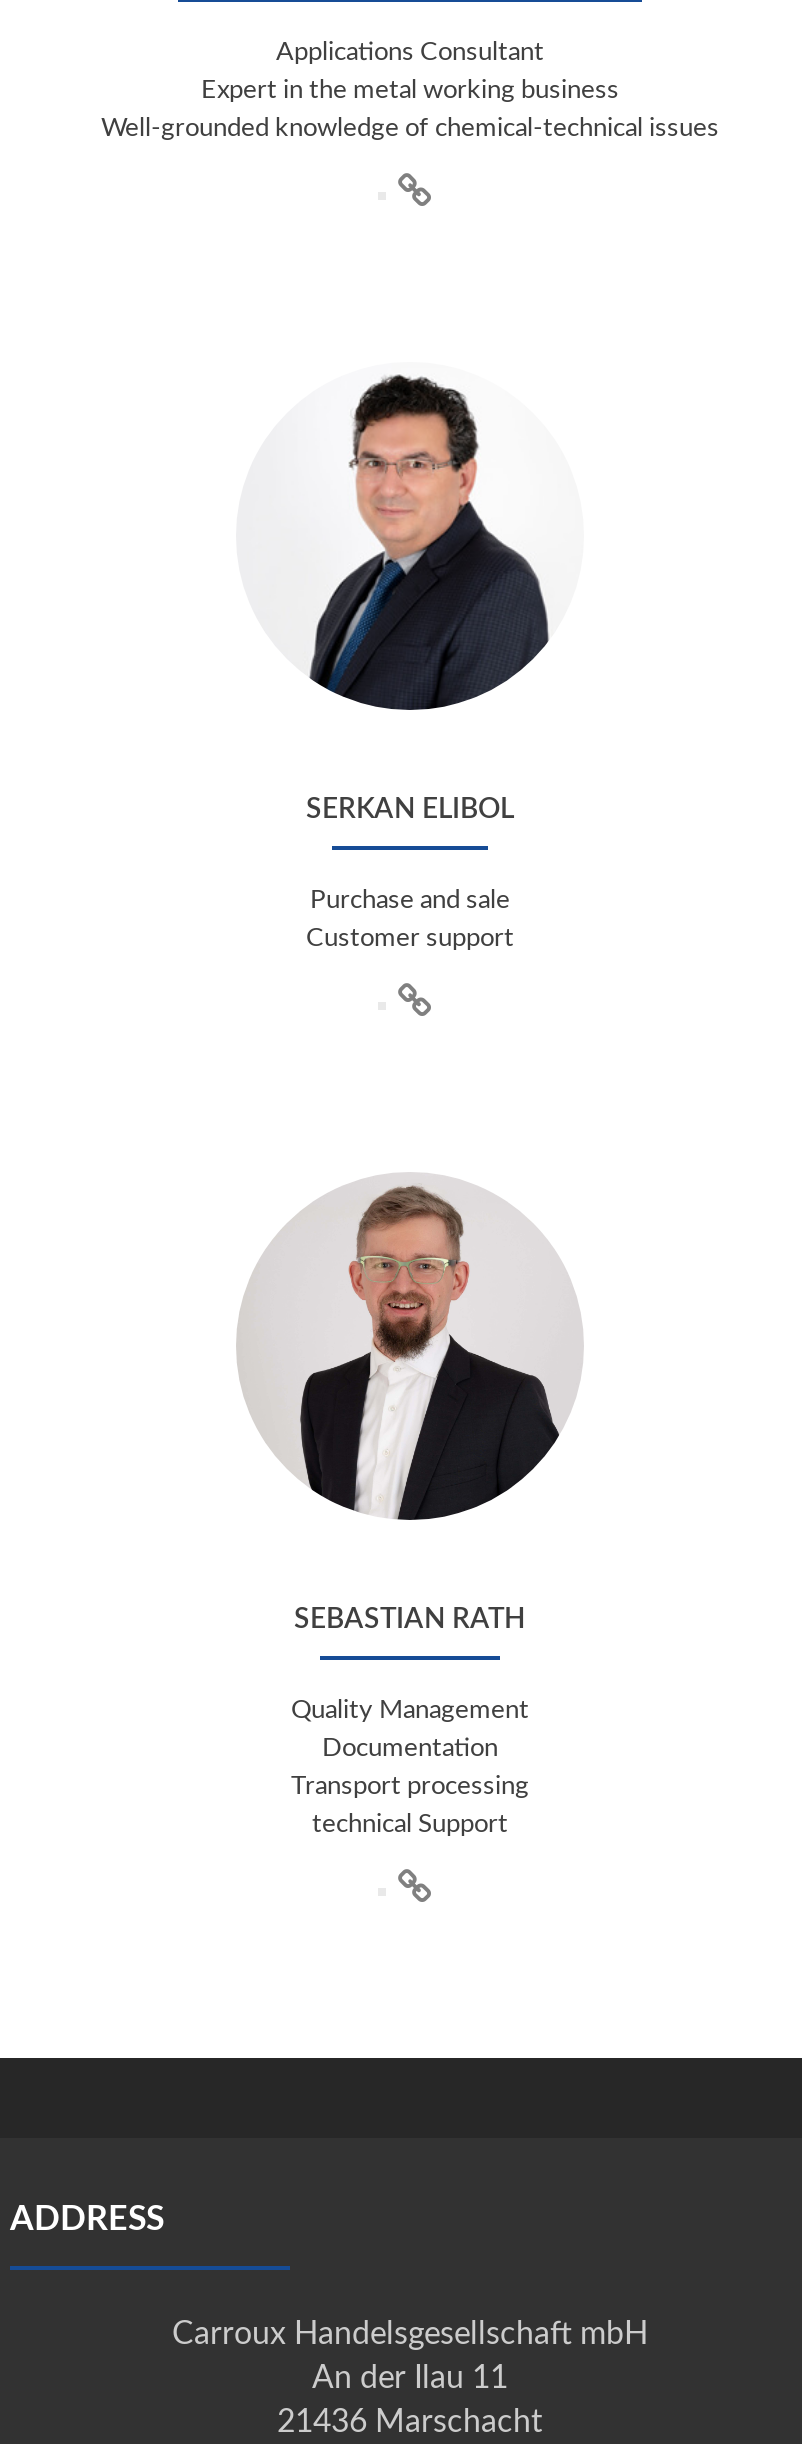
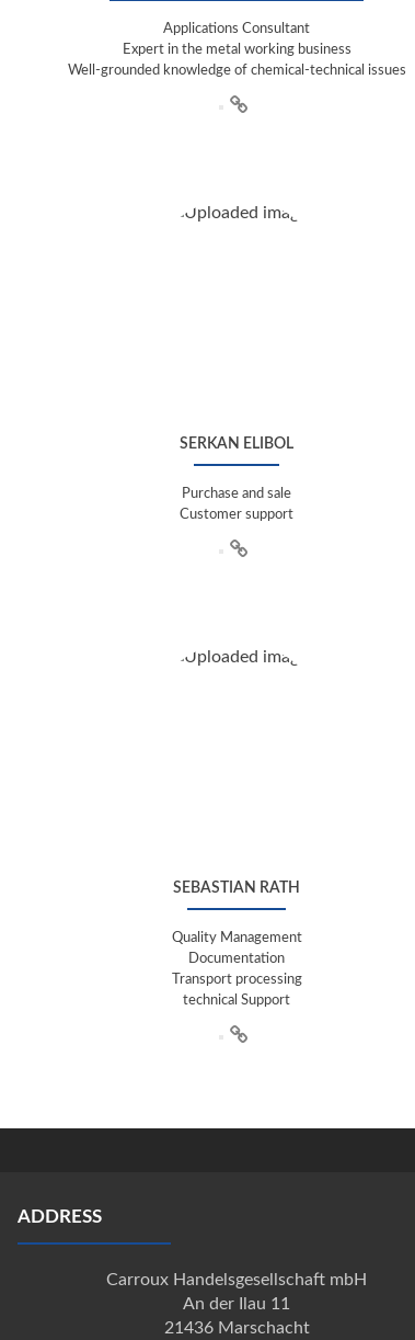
- [image]

- [image]
